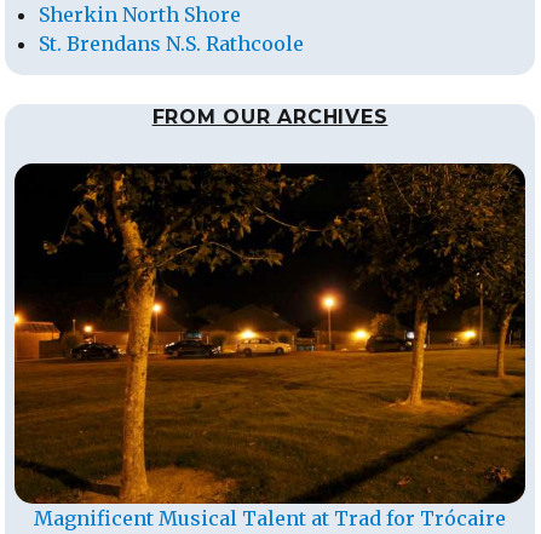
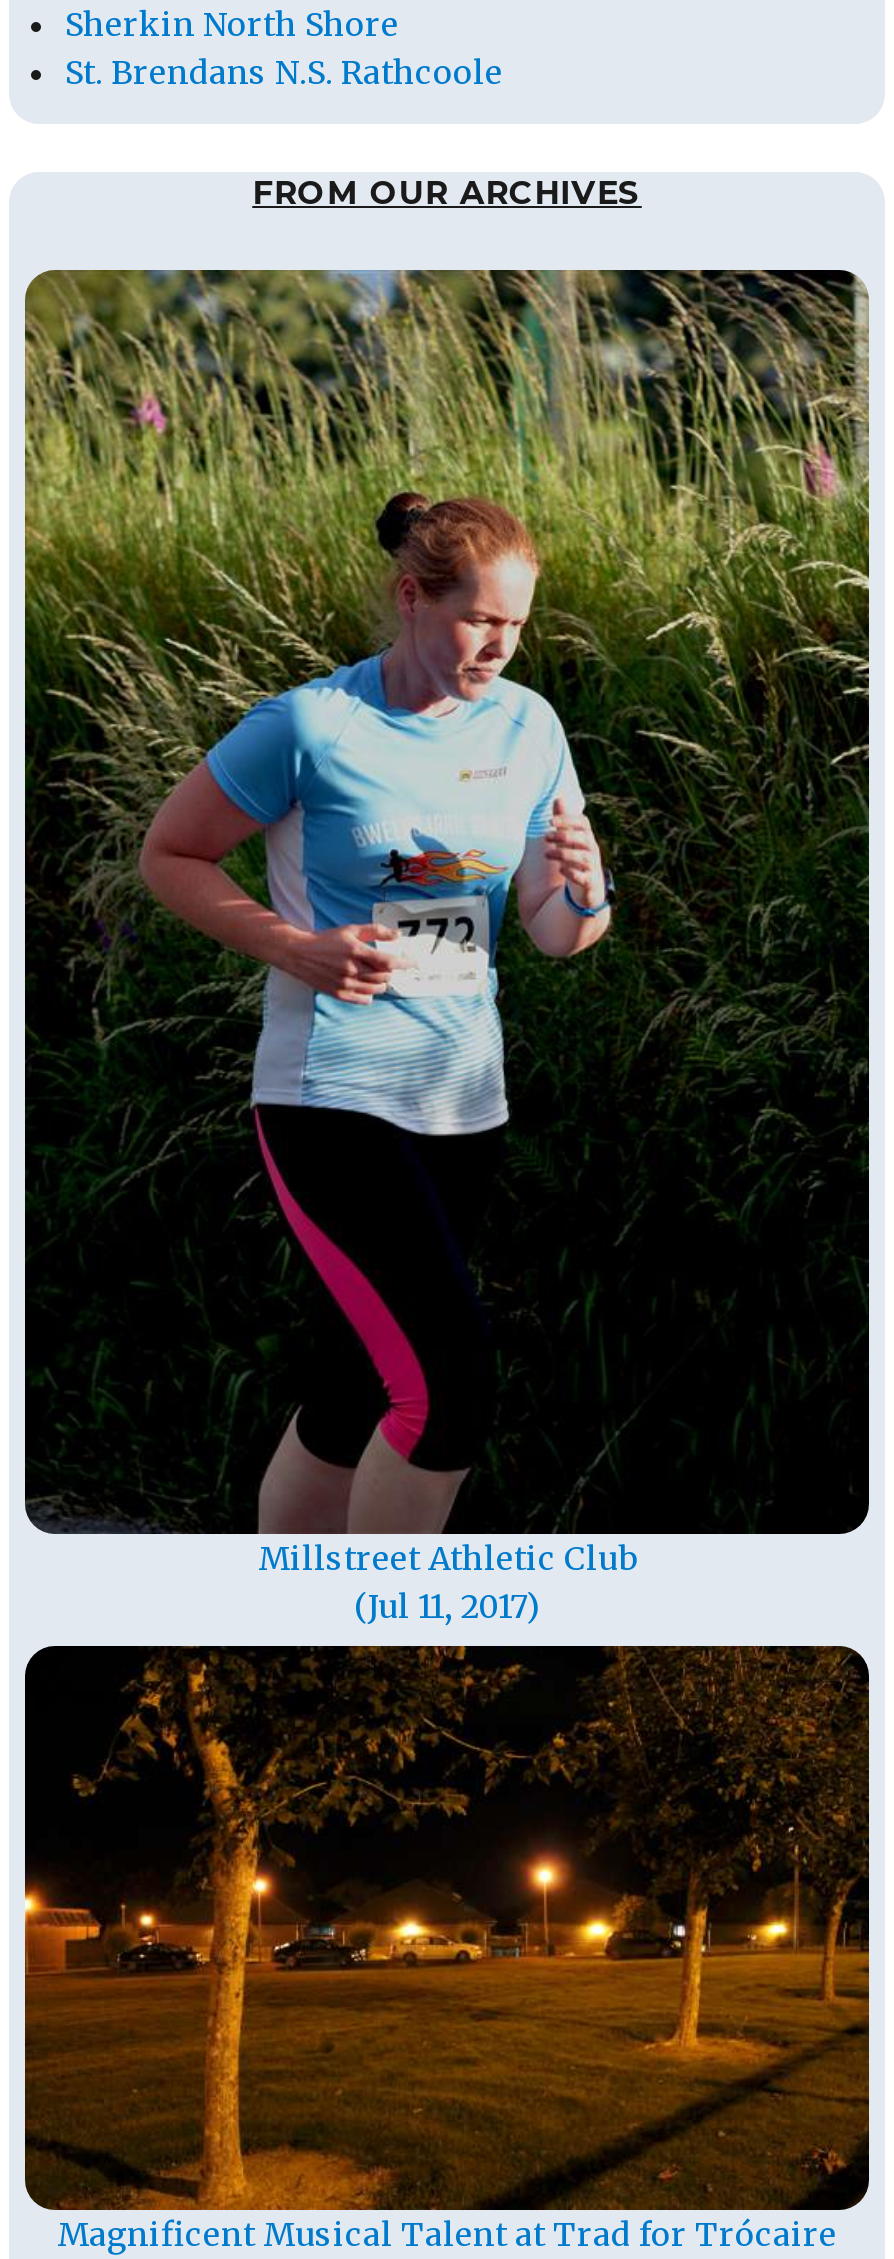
+ [image]
+ Millstreet Athletic Club
+ (Jul 11, 2017)
